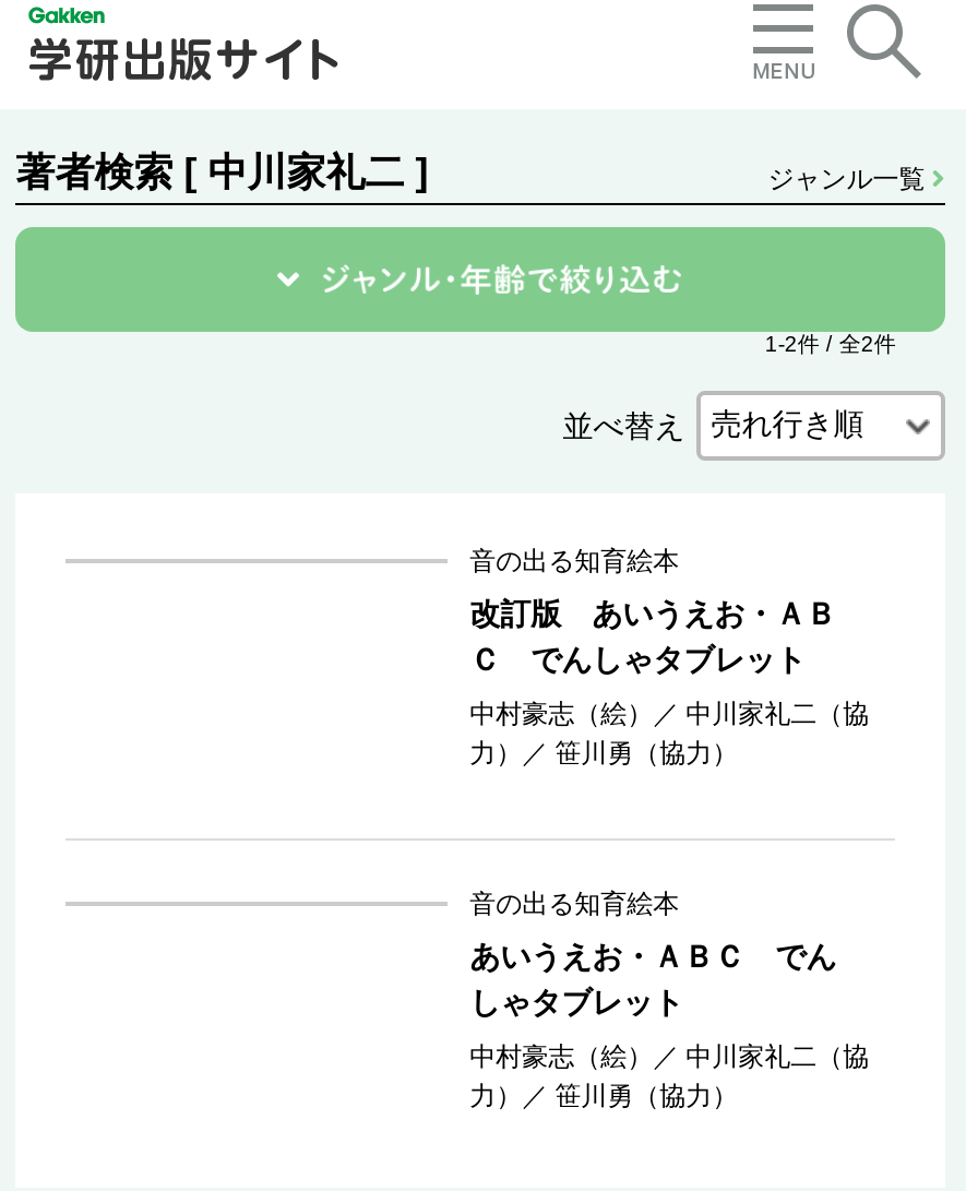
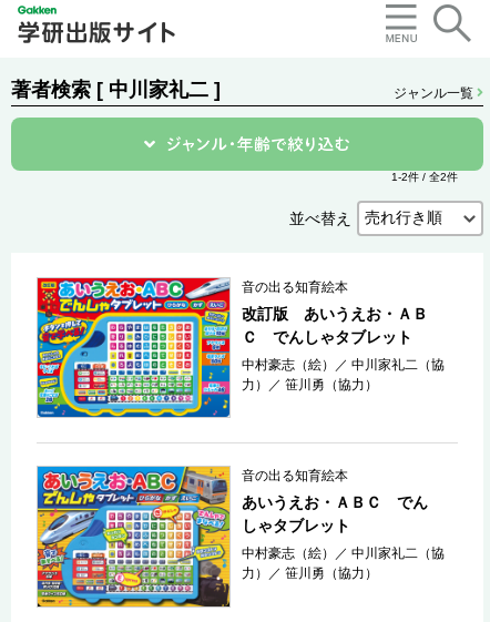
+ [image]

+ [image]
